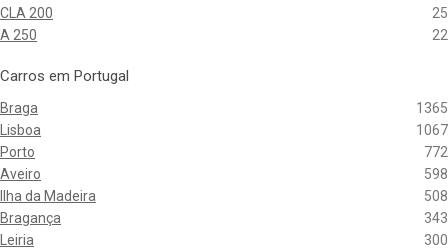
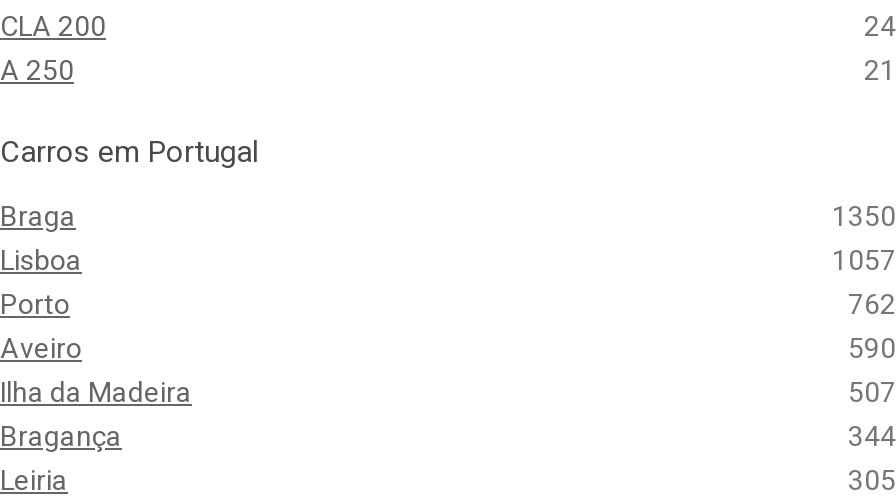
- 25
+ 24

- 22
+ 21

- 1365
+ 1350

- 1067
+ 1057

- 772
+ 762

- 598
+ 590

- 508
+ 507

- 343
+ 344

- 300
+ 305
